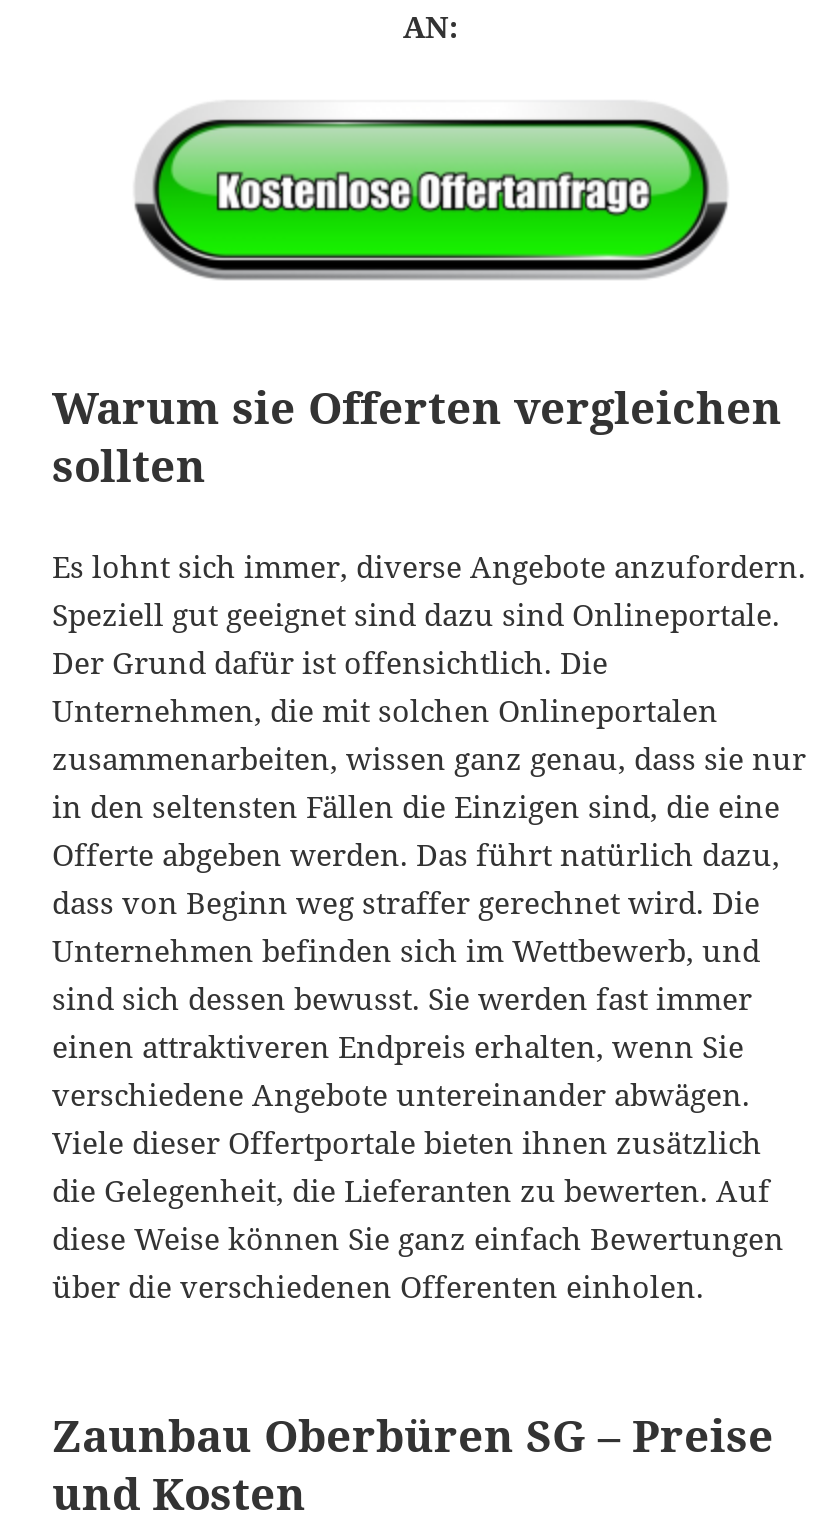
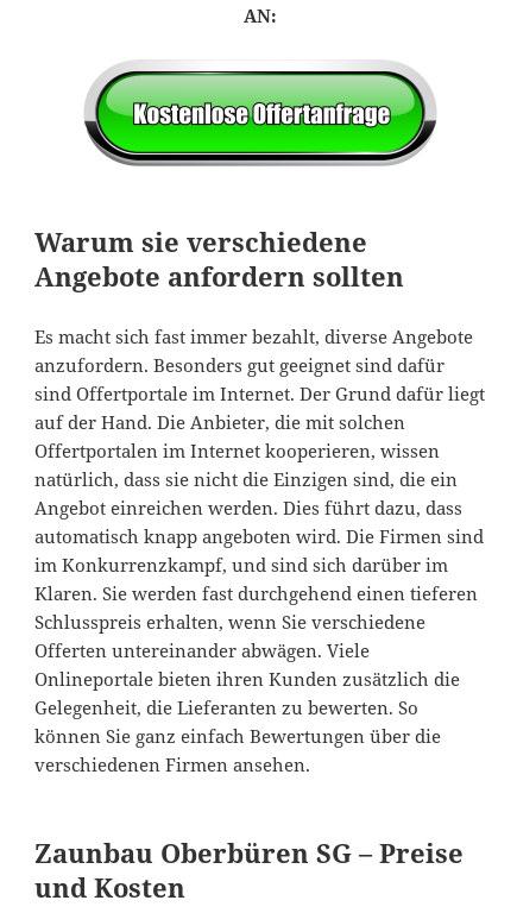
- Warum sie Offerten vergleichen
- sollten
+ Warum sie verschiedene
+ Angebote anfordern sollten

- Es lohnt sich immer, diverse Angebote anzufordern.
- Speziell gut geeignet sind dazu sind Onlineportale.
- Der Grund dafür ist offensichtlich. Die
- Unternehmen, die mit solchen Onlineportalen
- zusammenarbeiten, wissen ganz genau, dass sie nur
- in den seltensten Fällen die Einzigen sind, die eine
- Offerte abgeben werden. Das führt natürlich dazu,
- dass von Beginn weg straffer gerechnet wird. Die
- Unternehmen befinden sich im Wettbewerb, und
- sind sich dessen bewusst. Sie werden fast immer
- einen attraktiveren Endpreis erhalten, wenn Sie
- verschiedene Angebote untereinander abwägen.
- Viele dieser Offertportale bieten ihnen zusätzlich
- die Gelegenheit, die Lieferanten zu bewerten. Auf
- diese Weise können Sie ganz einfach Bewertungen
- über die verschiedenen Offerenten einholen.
+ Es macht sich fast immer bezahlt, diverse Angebote
+ anzufordern. Besonders gut geeignet sind dafür
+ sind Offertportale im Internet. Der Grund dafür liegt
+ auf der Hand. Die Anbieter, die mit solchen
+ Offertportalen im Internet kooperieren, wissen
+ natürlich, dass sie nicht die Einzigen sind, die ein
+ Angebot einreichen werden. Dies führt dazu, dass
+ automatisch knapp angeboten wird. Die Firmen sind
+ im Konkurrenzkampf, und sind sich darüber im
+ Klaren. Sie werden fast durchgehend einen tieferen
+ Schlusspreis erhalten, wenn Sie verschiedene
+ Offerten untereinander abwägen. Viele
+ Onlineportale bieten ihren Kunden zusätzlich die
+ Gelegenheit, die Lieferanten zu bewerten. So
+ können Sie ganz einfach Bewertungen über die
+ verschiedenen Firmen ansehen.
